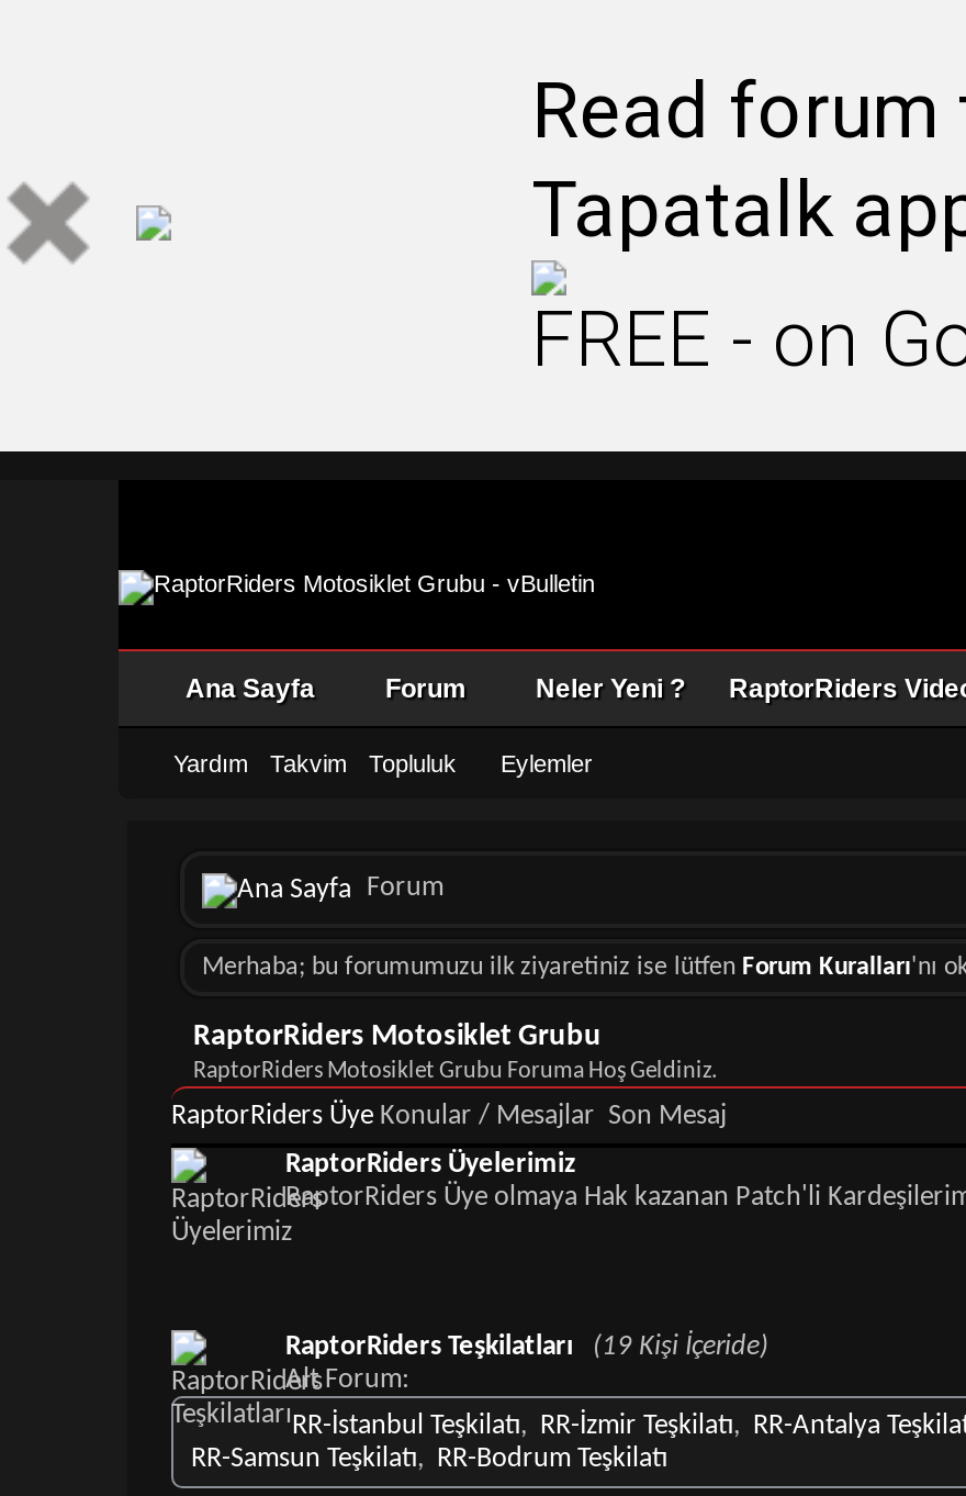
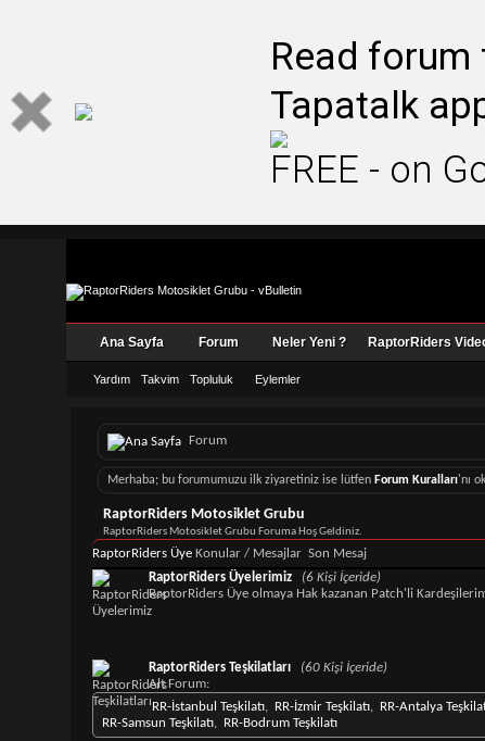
+ (6 Kişi İçeride)

- RaptorRiders Teşkilatları (19 Kişi İçeride)
+ RaptorRiders Teşkilatları (60 Kişi İçeride)
